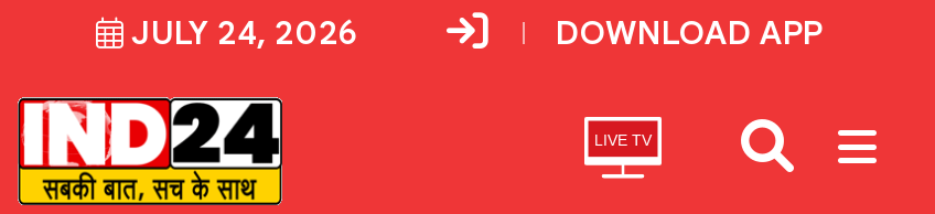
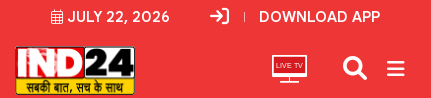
- JULY 24, 2026
+ JULY 22, 2026
